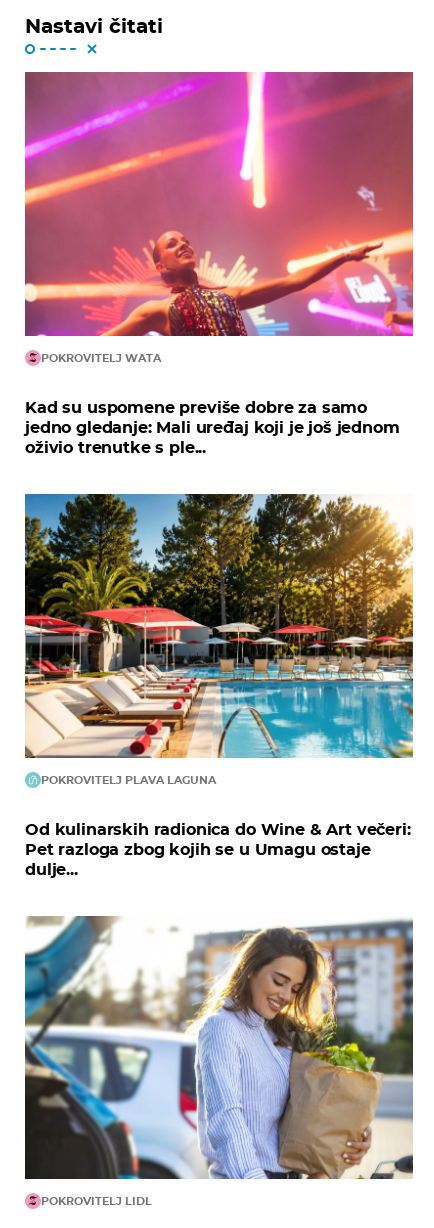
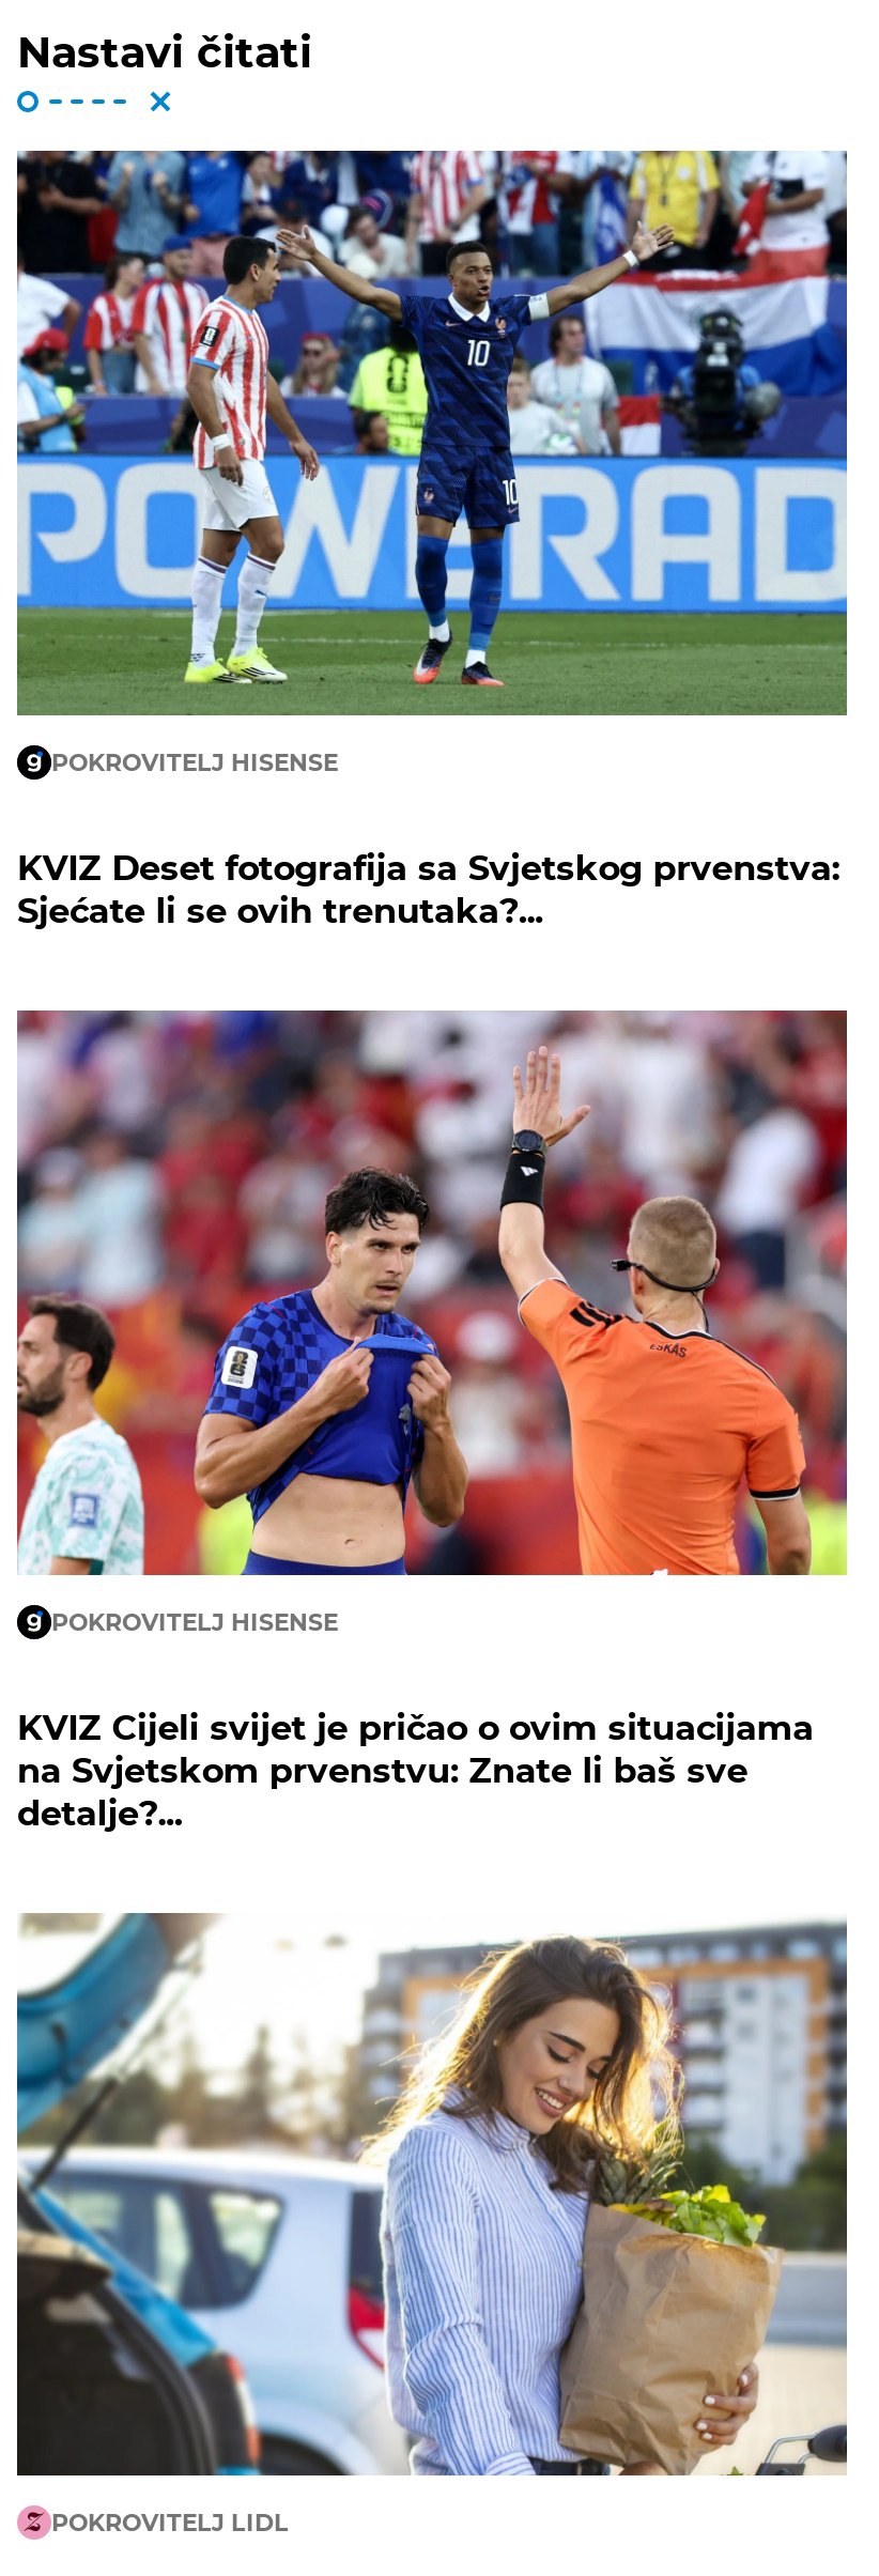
- [image]
- POKROVITELJ WATA
+ [image]
+ POKROVITELJ HISENSE

- Kad su uspomene previše dobre za samo
- jedno gledanje: Mali uređaj koji je još jednom
- oživio trenutke s ple...
+ KVIZ Deset fotografija sa Svjetskog prvenstva:
+ Sjećate li se ovih trenutaka?...

- [image]
- POKROVITELJ PLAVA LAGUNA
+ [image]
+ POKROVITELJ HISENSE

- Od kulinarskih radionica do Wine & Art večeri:
- Pet razloga zbog kojih se u Umagu ostaje
- dulje...
+ KVIZ Cijeli svijet je pričao o ovim situacijama
+ na Svjetskom prvenstvu: Znate li baš sve
+ detalje?...
